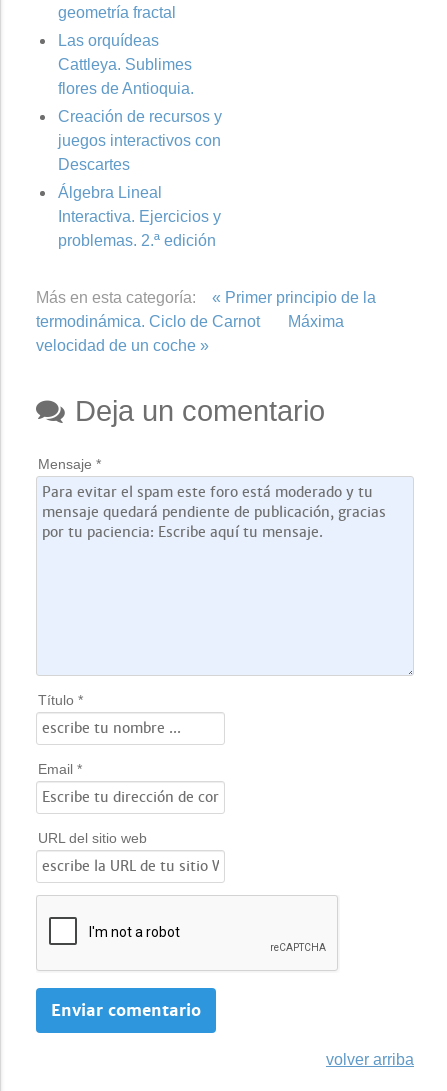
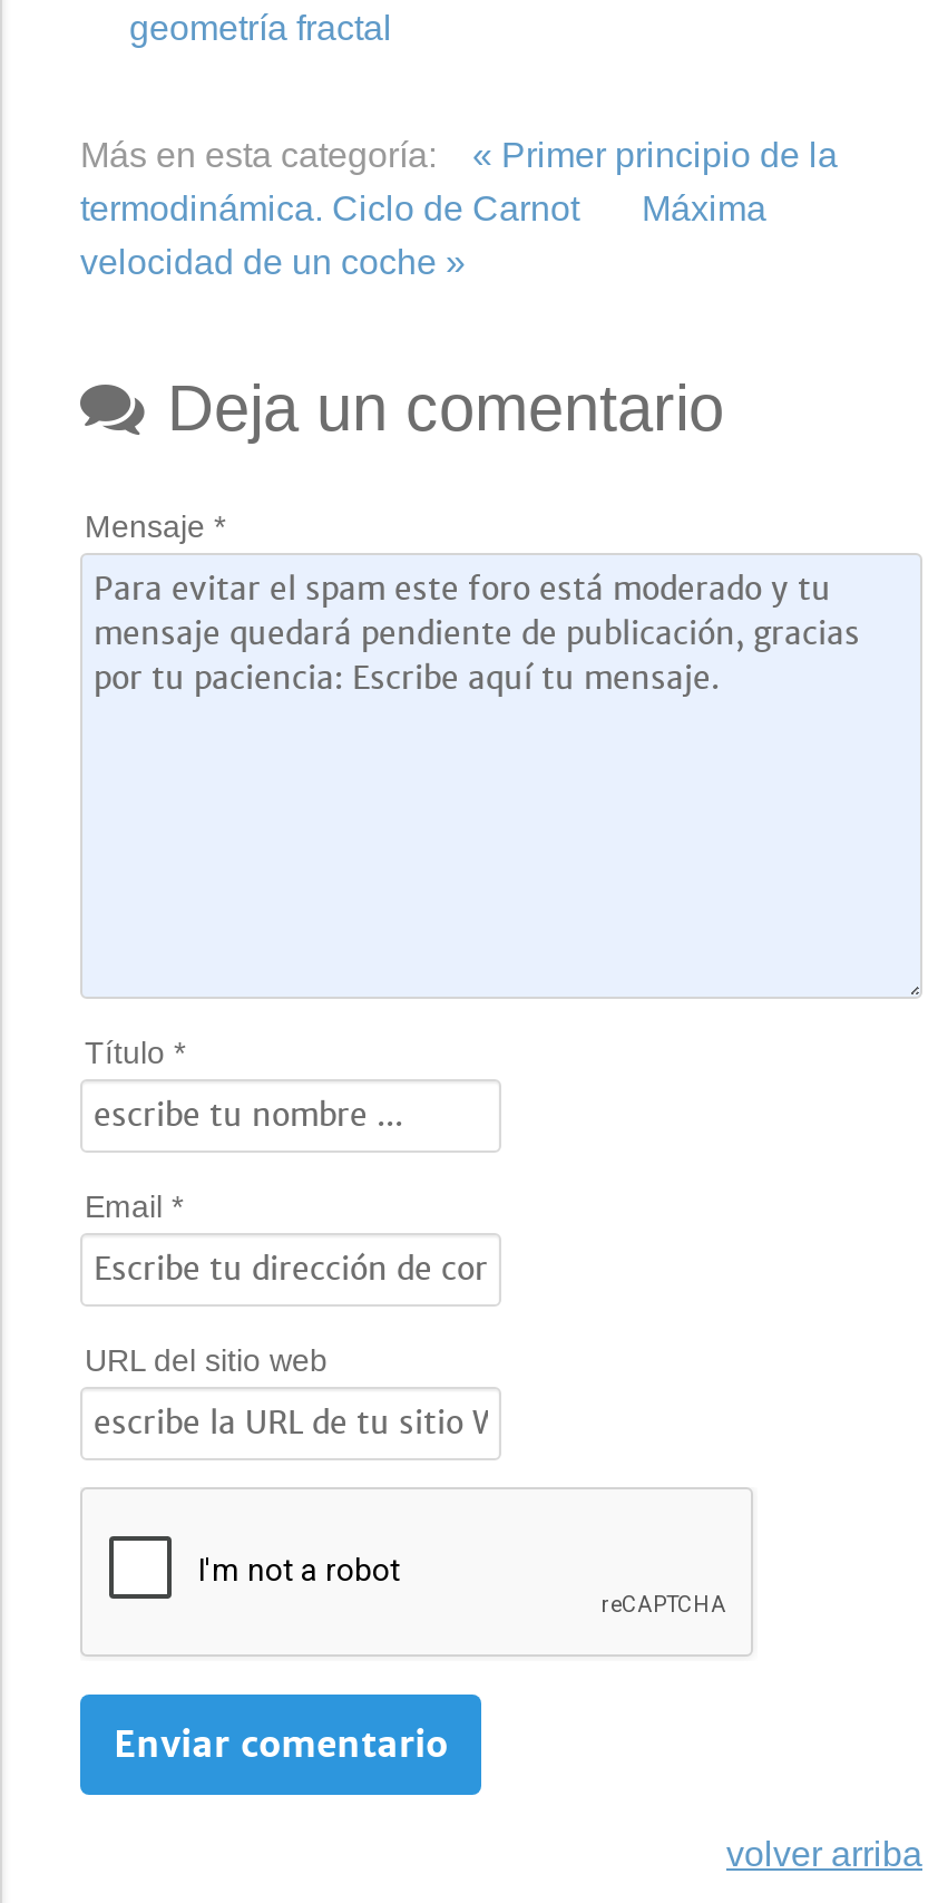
- Las orquídeas
- Cattleya. Sublimes
- flores de Antioquia.
- Creación de recursos y
- juegos interactivos con
- Descartes
- Álgebra Lineal
- Interactiva. Ejercicios y
- problemas. 2.ª edición
